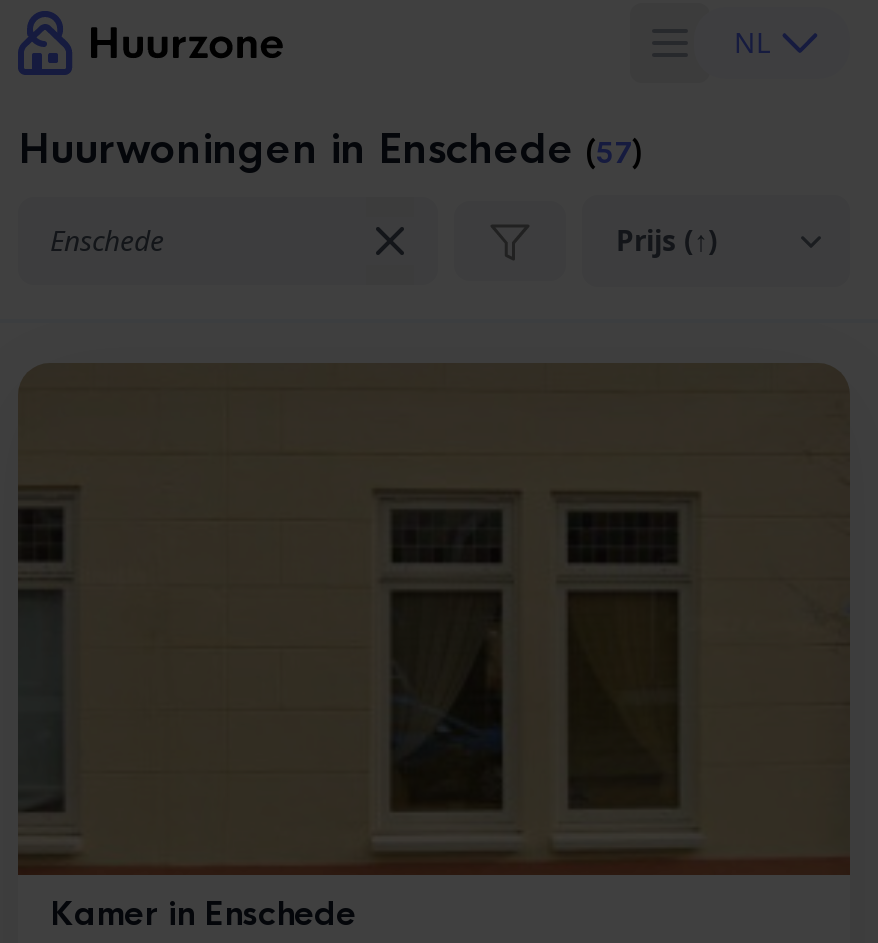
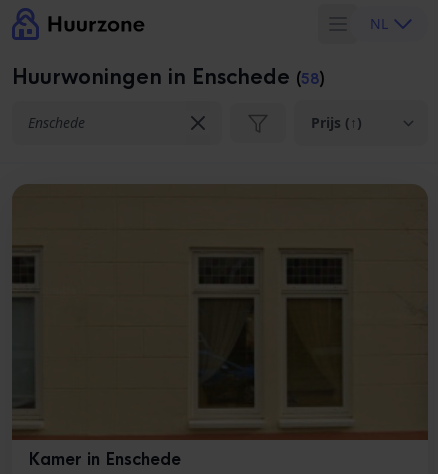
- Huurwoningen in Enschede (57)
+ Huurwoningen in Enschede (58)
